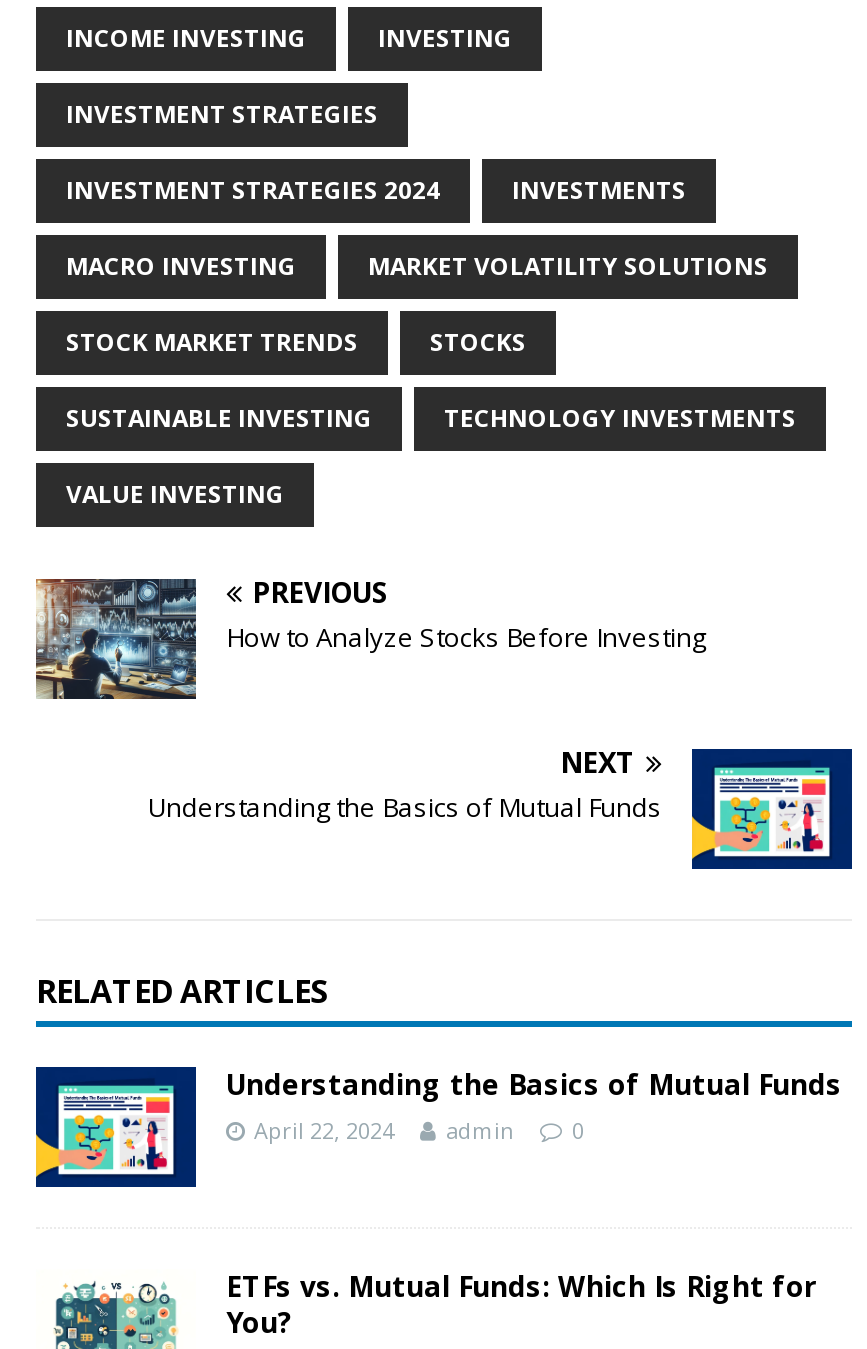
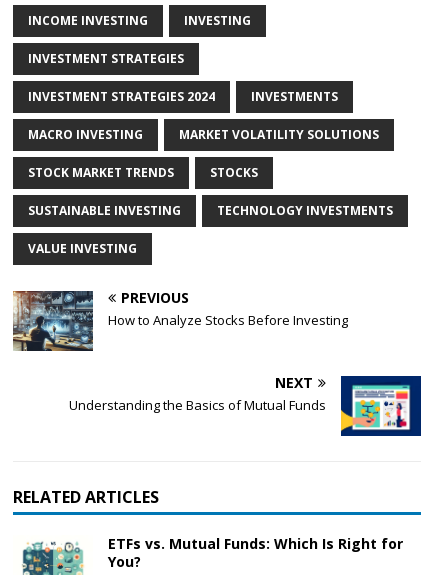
- [image]
- Understanding the Basics of Mutual Funds
- April 22, 2024
- admin
- 0
